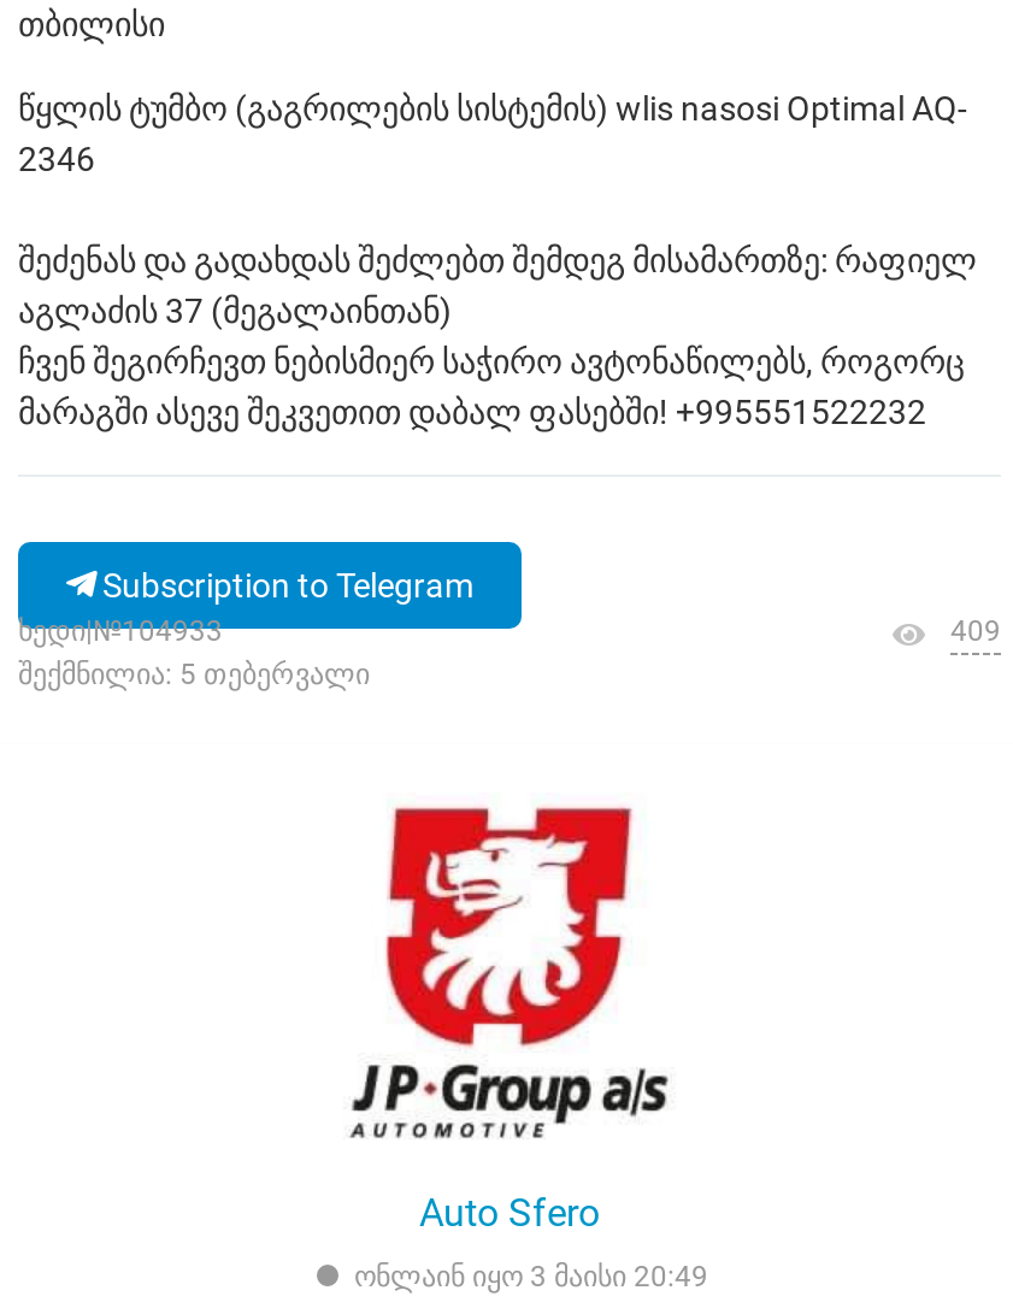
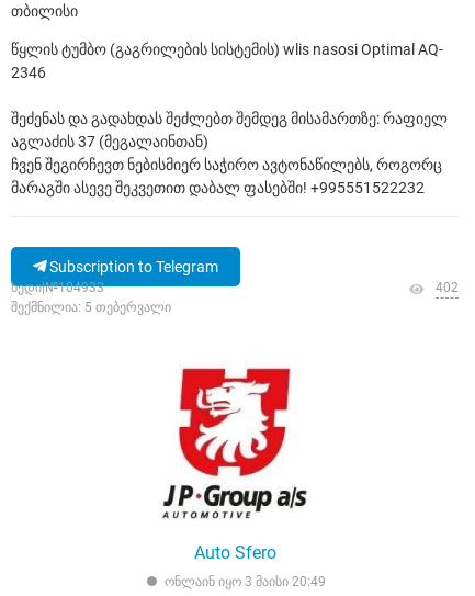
- 409
+ 402
